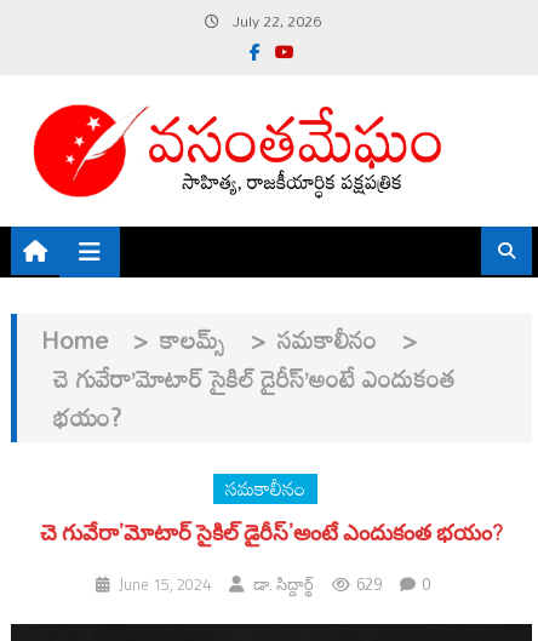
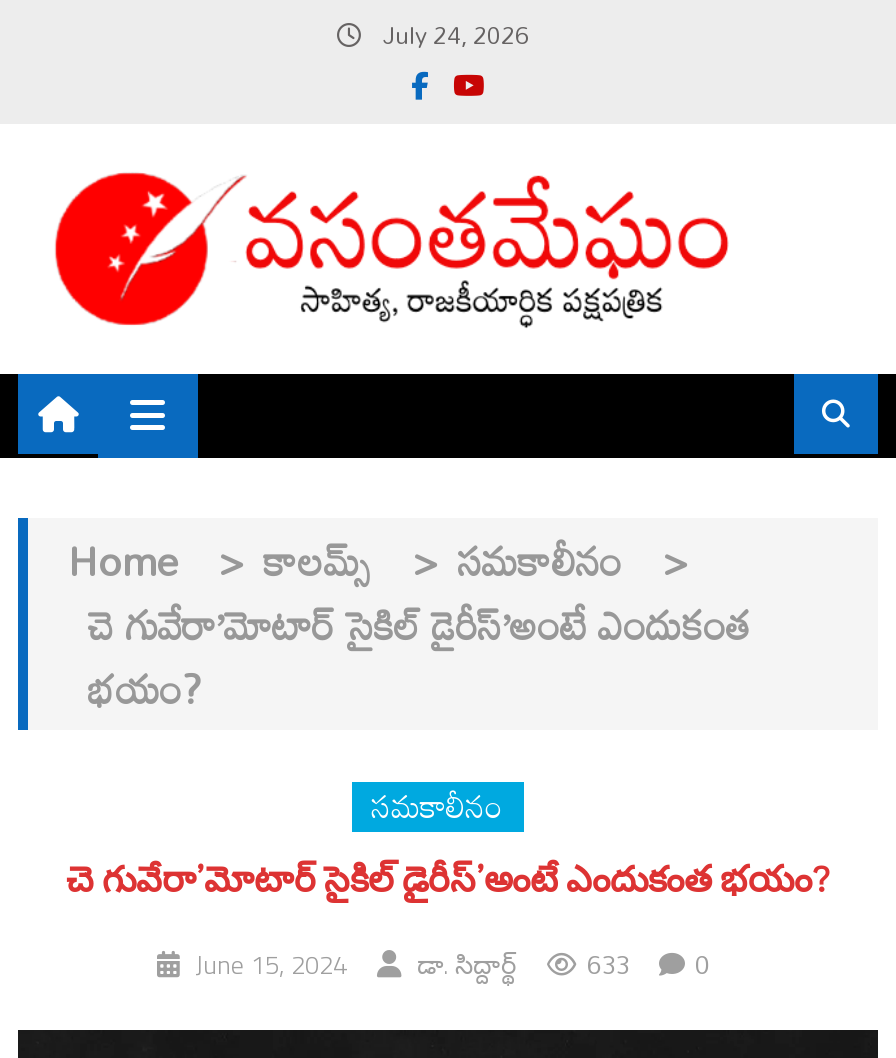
- July 22, 2026
+ July 24, 2026

- 629
+ 633
